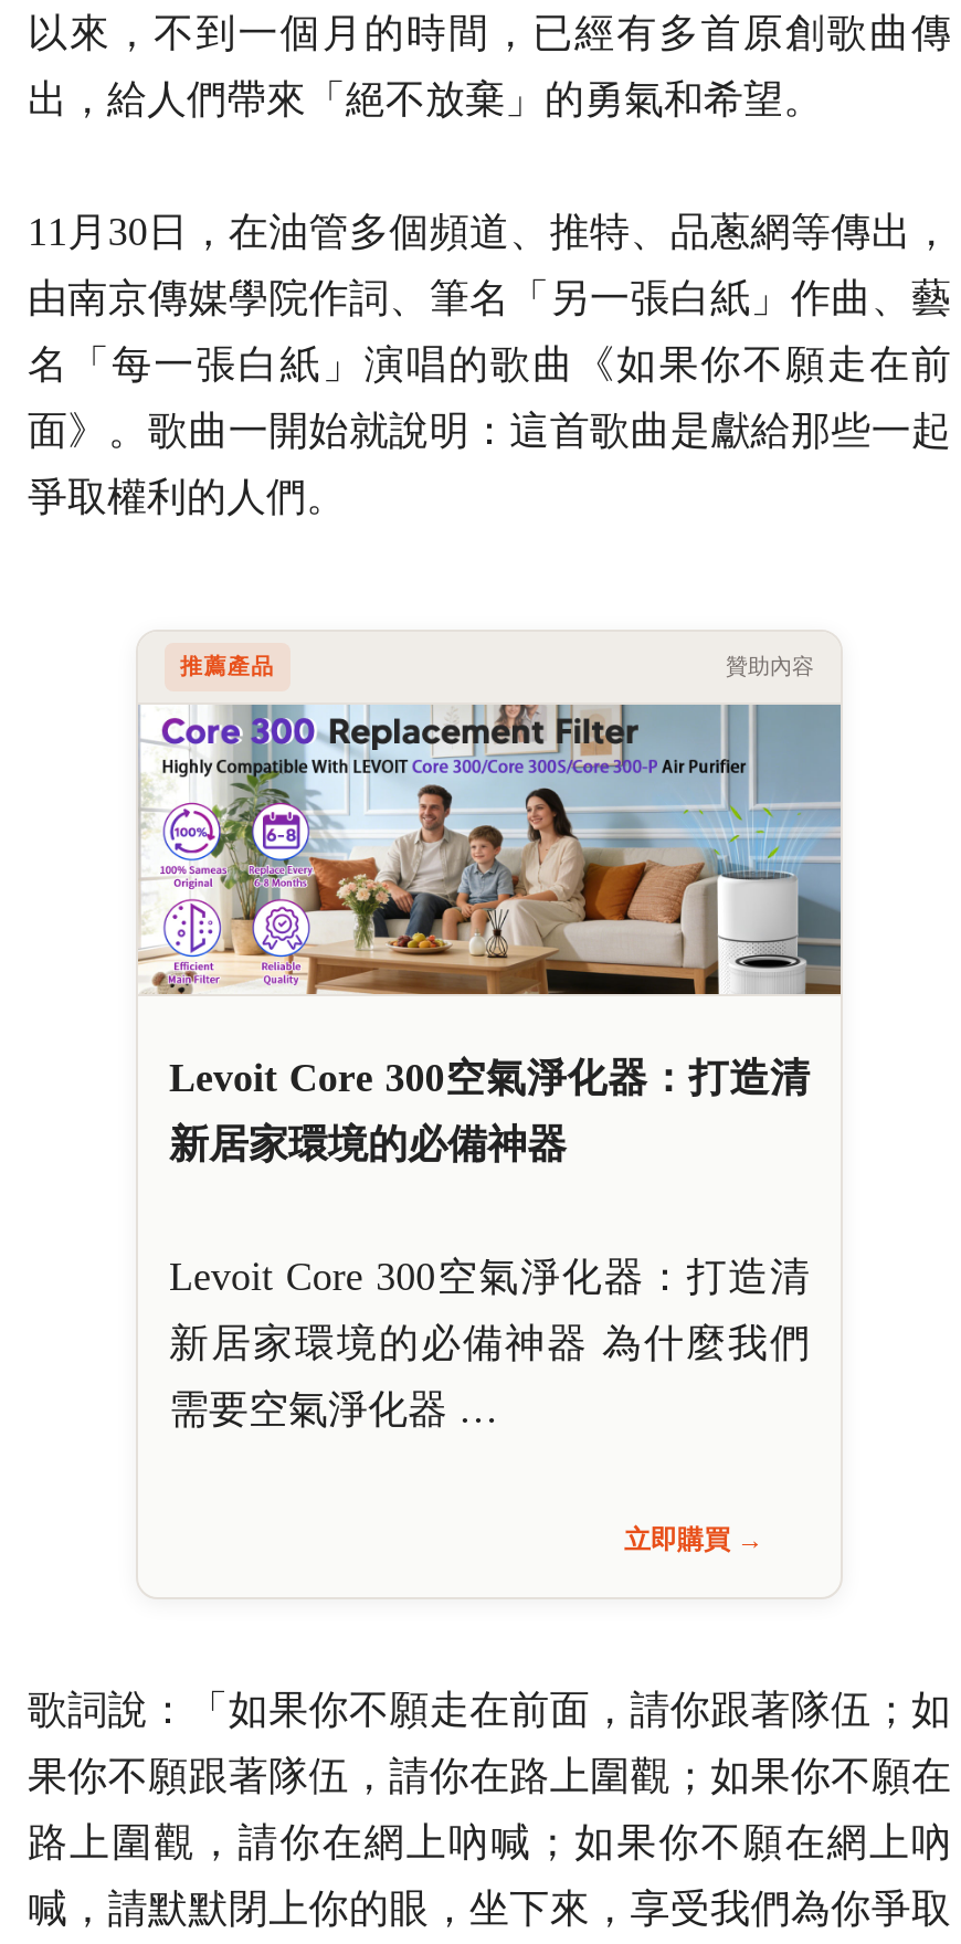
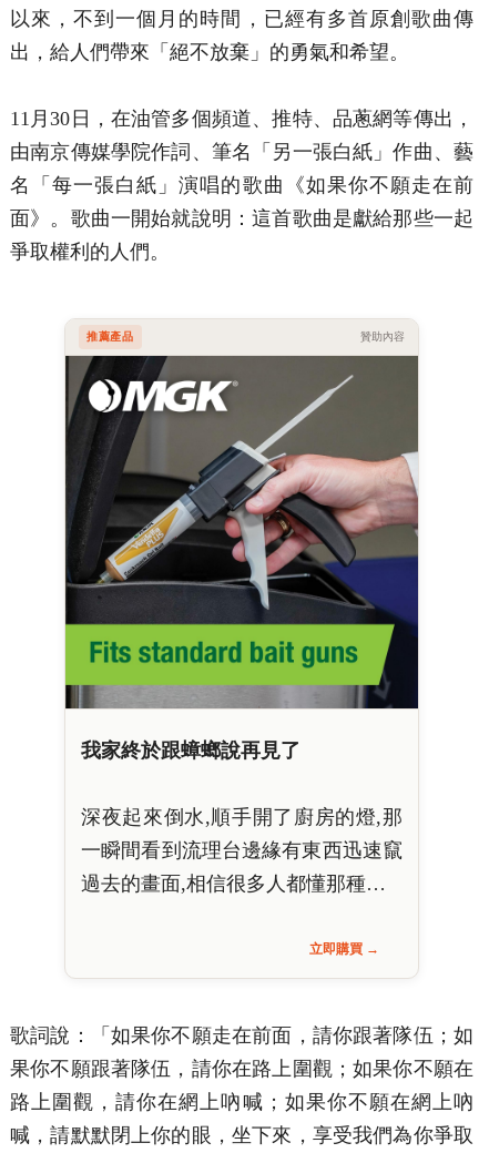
- [image]
+ [image]

- Levoit Core 300空氣淨化器：打造清
- 新居家環境的必備神器
- Levoit Core 300空氣淨化器：打造清
- 新居家環境的必備神器 為什麼我們
- 需要空氣淨化器 …
+ 我家終於跟蟑螂說再見了
+ 深夜起來倒水,順手開了廚房的燈,那
+ 一瞬間看到流理台邊緣有東西迅速竄
+ 過去的畫面,相信很多人都懂那種…
